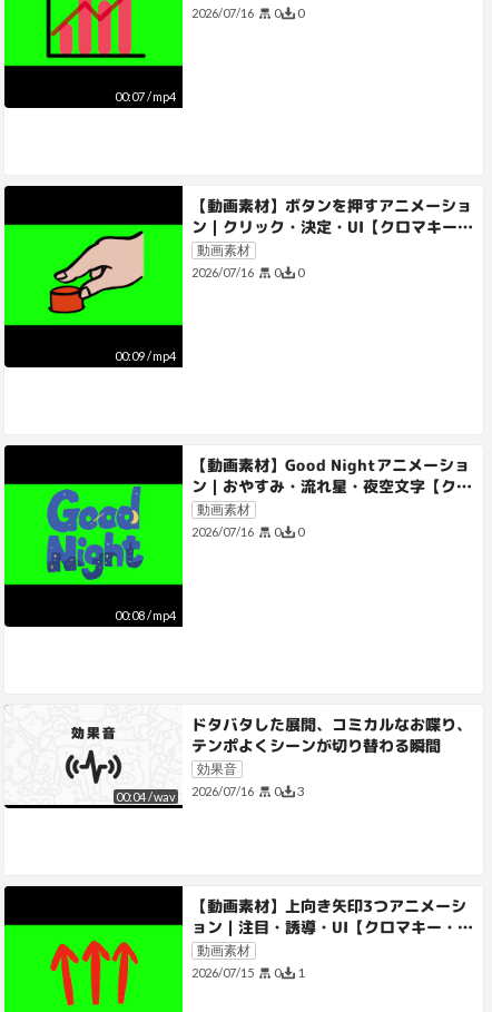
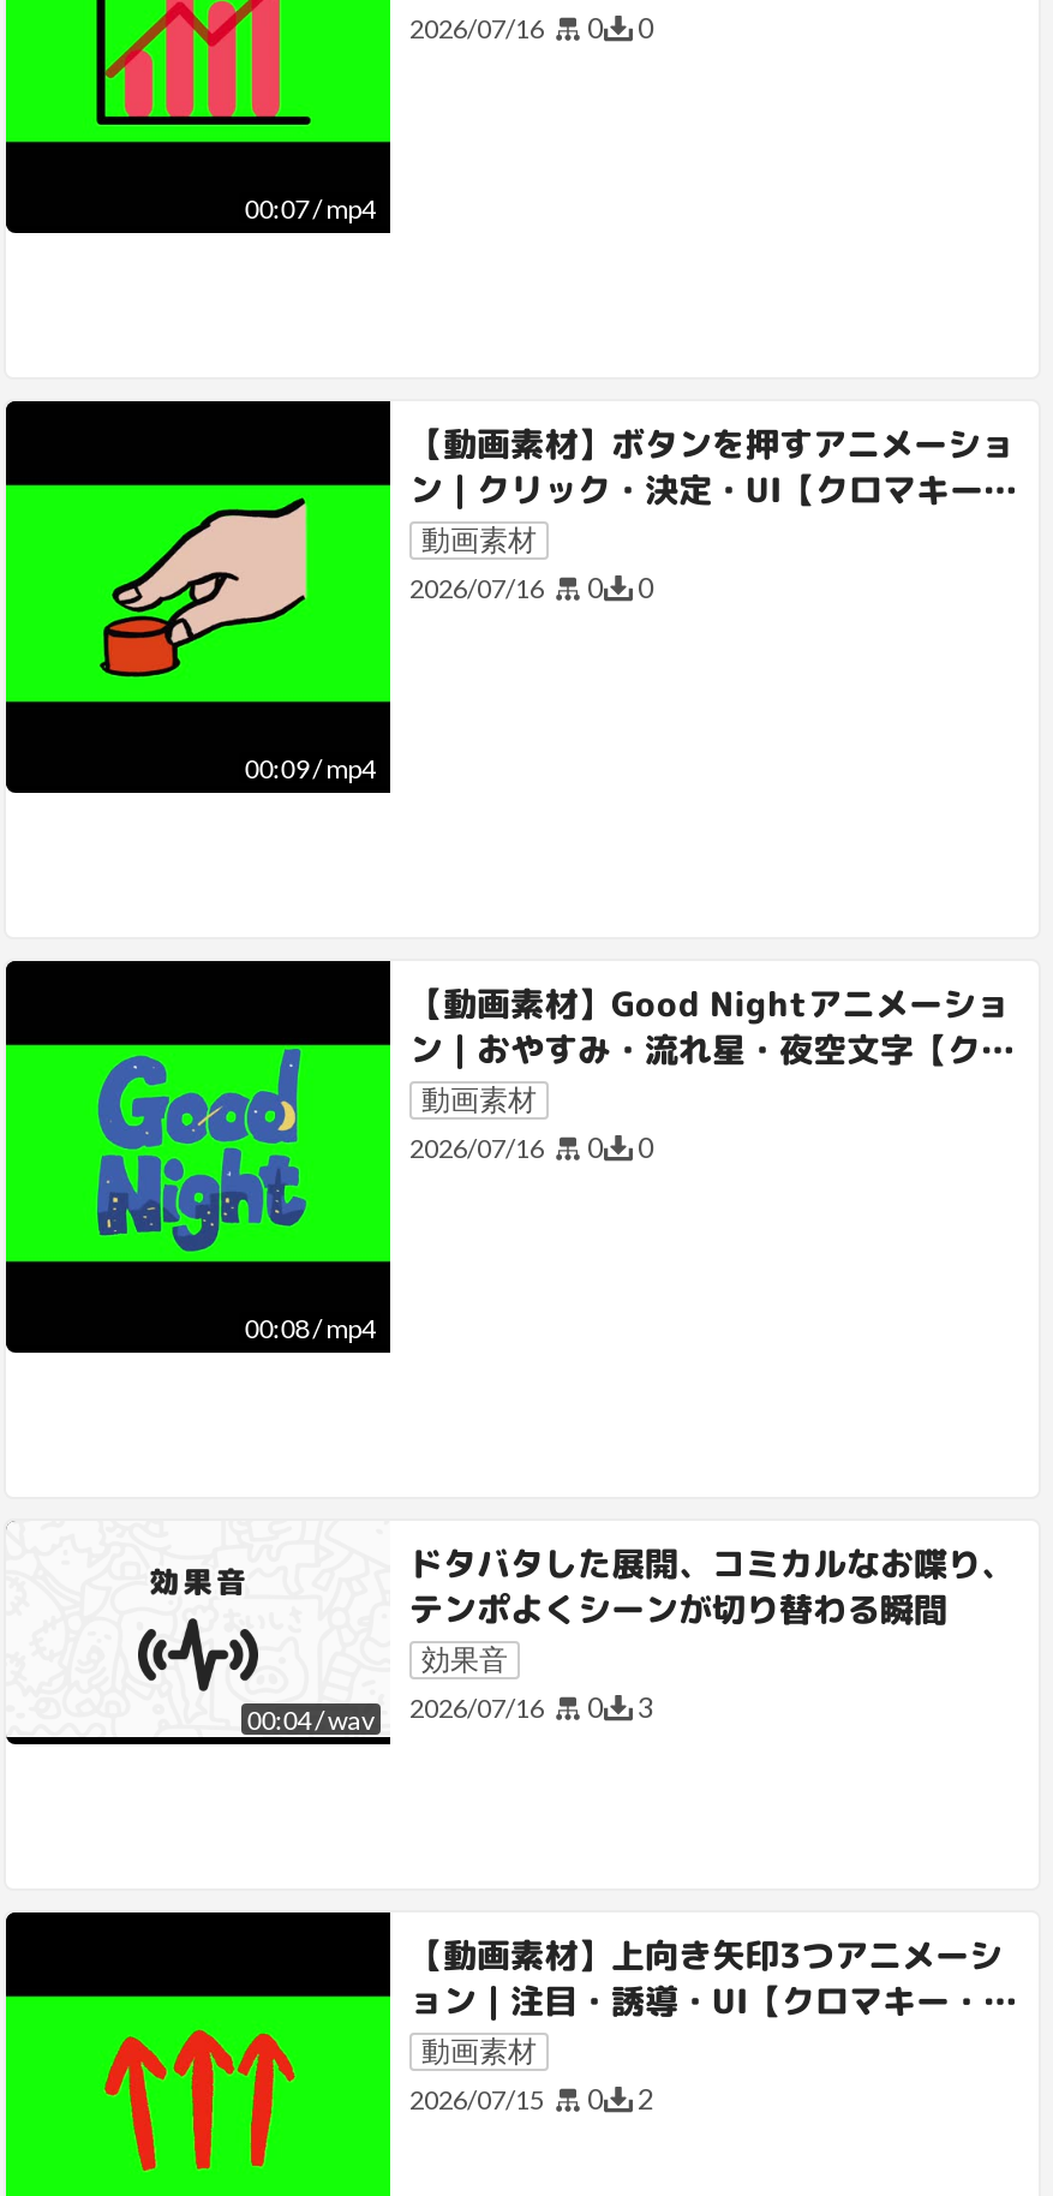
- 1
+ 2
